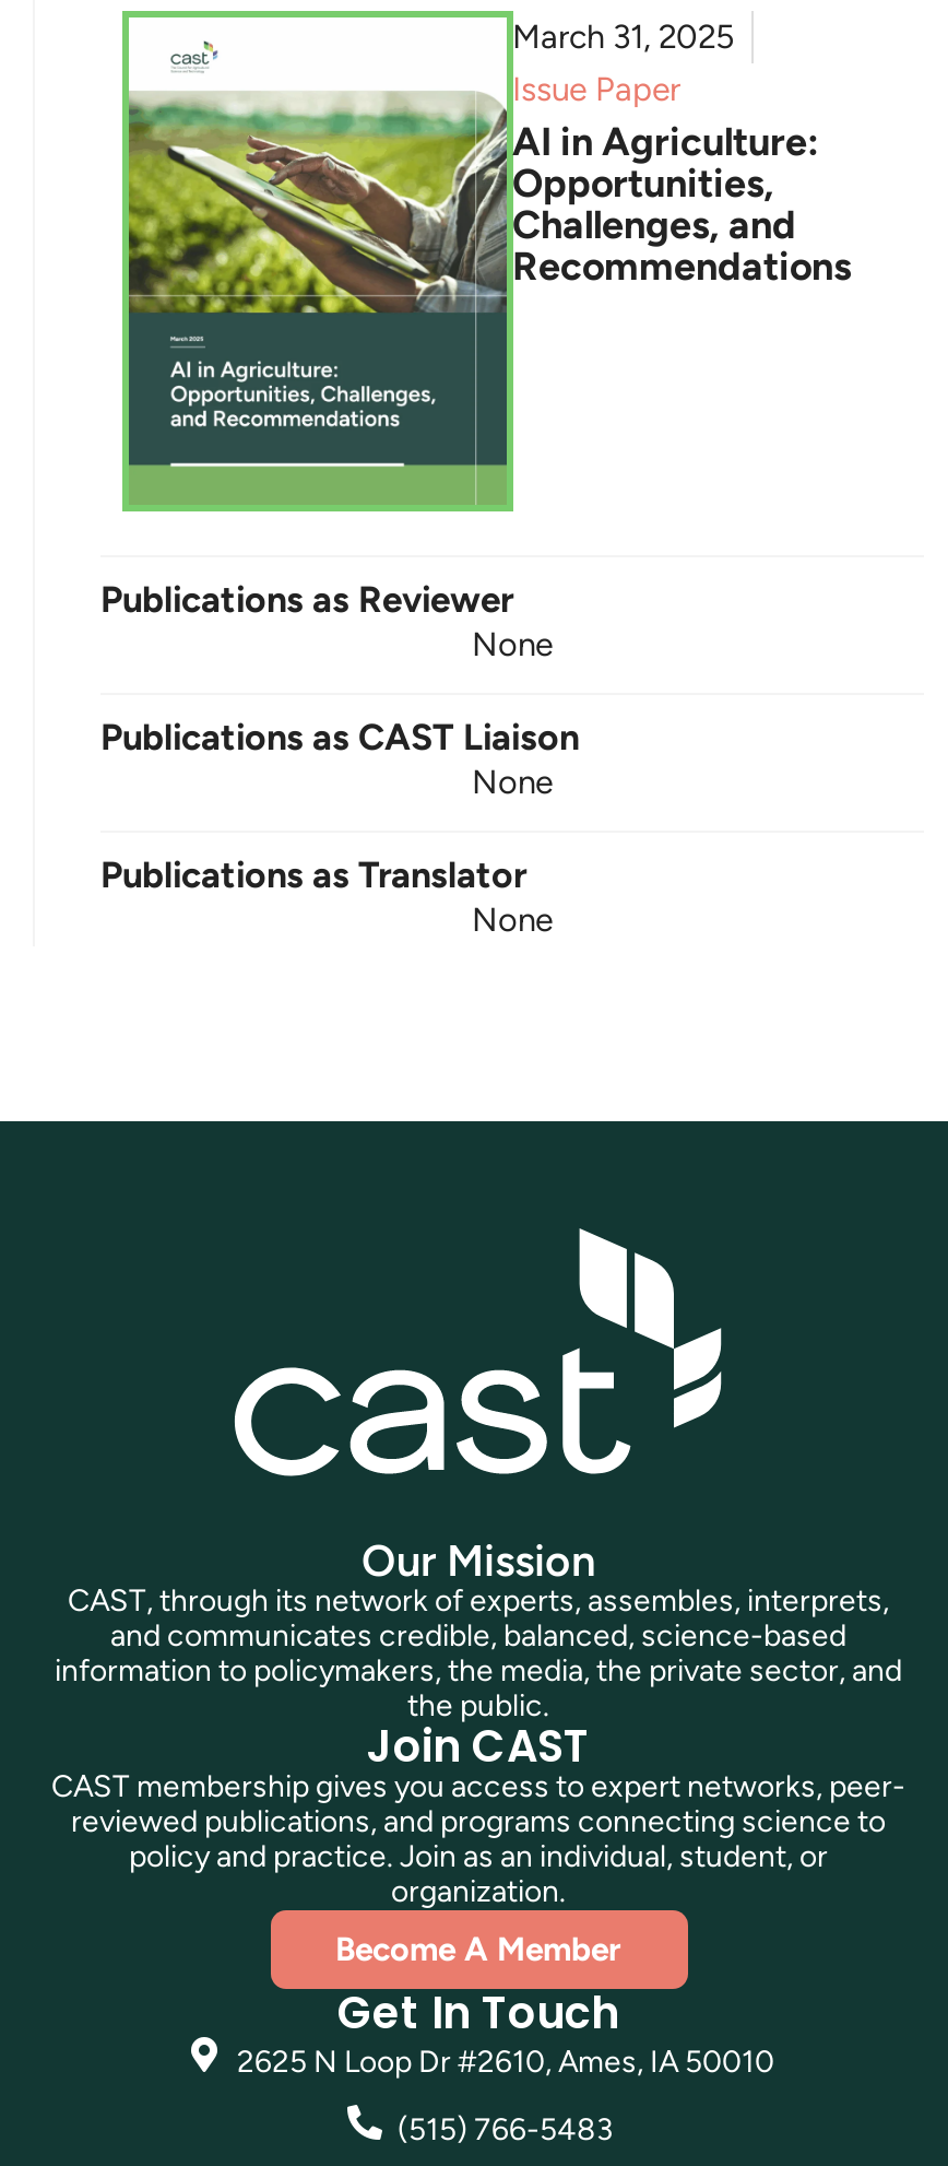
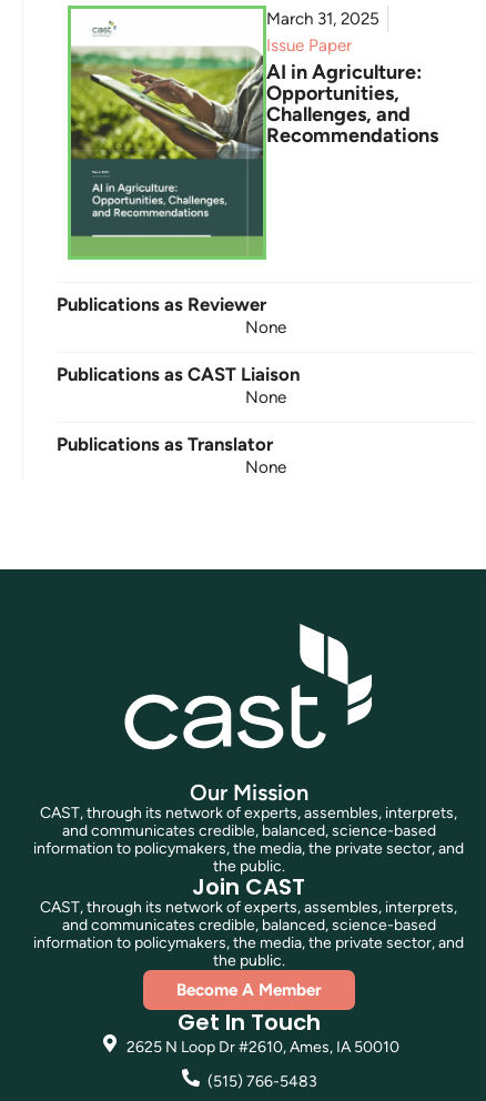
- CAST membership gives you access to expert networks, peer-
- reviewed publications, and programs connecting science to
- policy and practice. Join as an individual, student, or
- organization.
+ CAST, through its network of experts, assembles, interprets,
+ and communicates credible, balanced, science-based
+ information to policymakers, the media, the private sector, and
+ the public.
